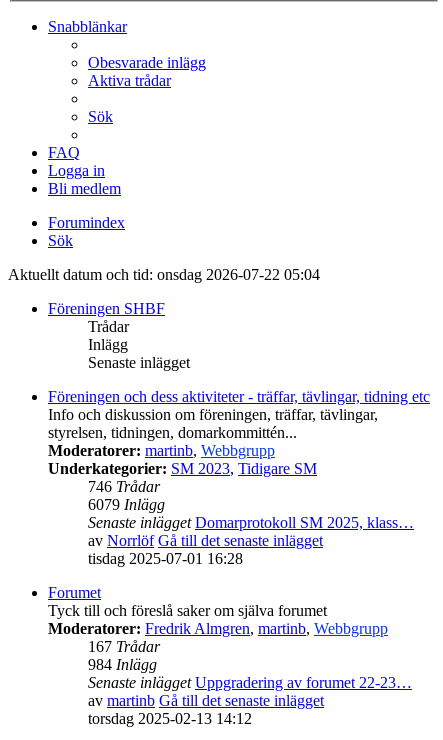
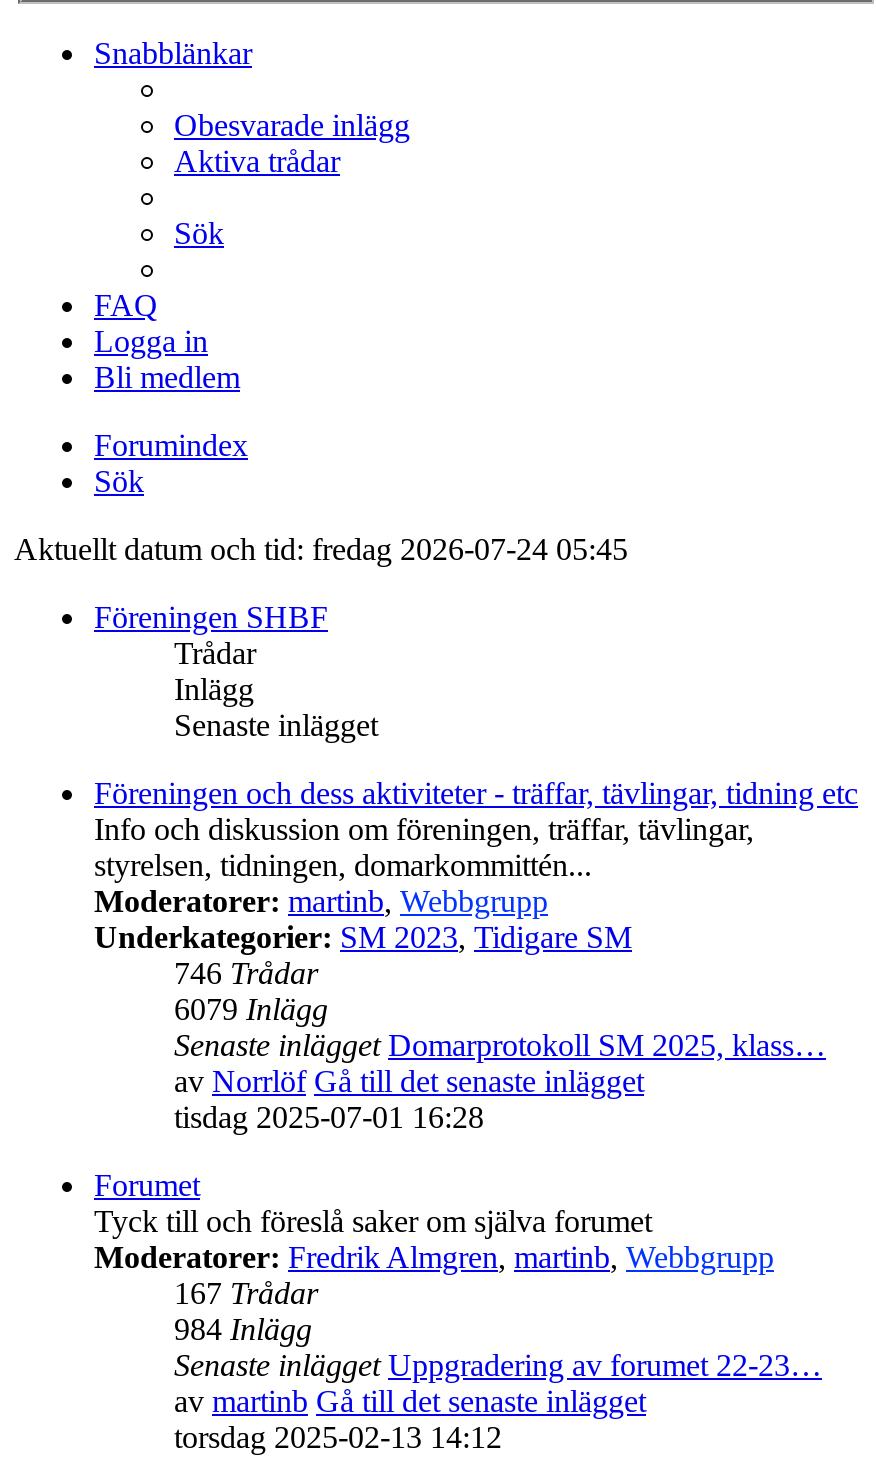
- Aktuellt datum och tid: onsdag 2026-07-22 05:04
+ Aktuellt datum och tid: fredag 2026-07-24 05:45
